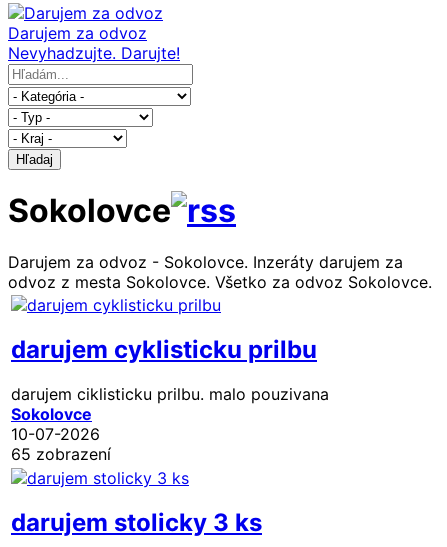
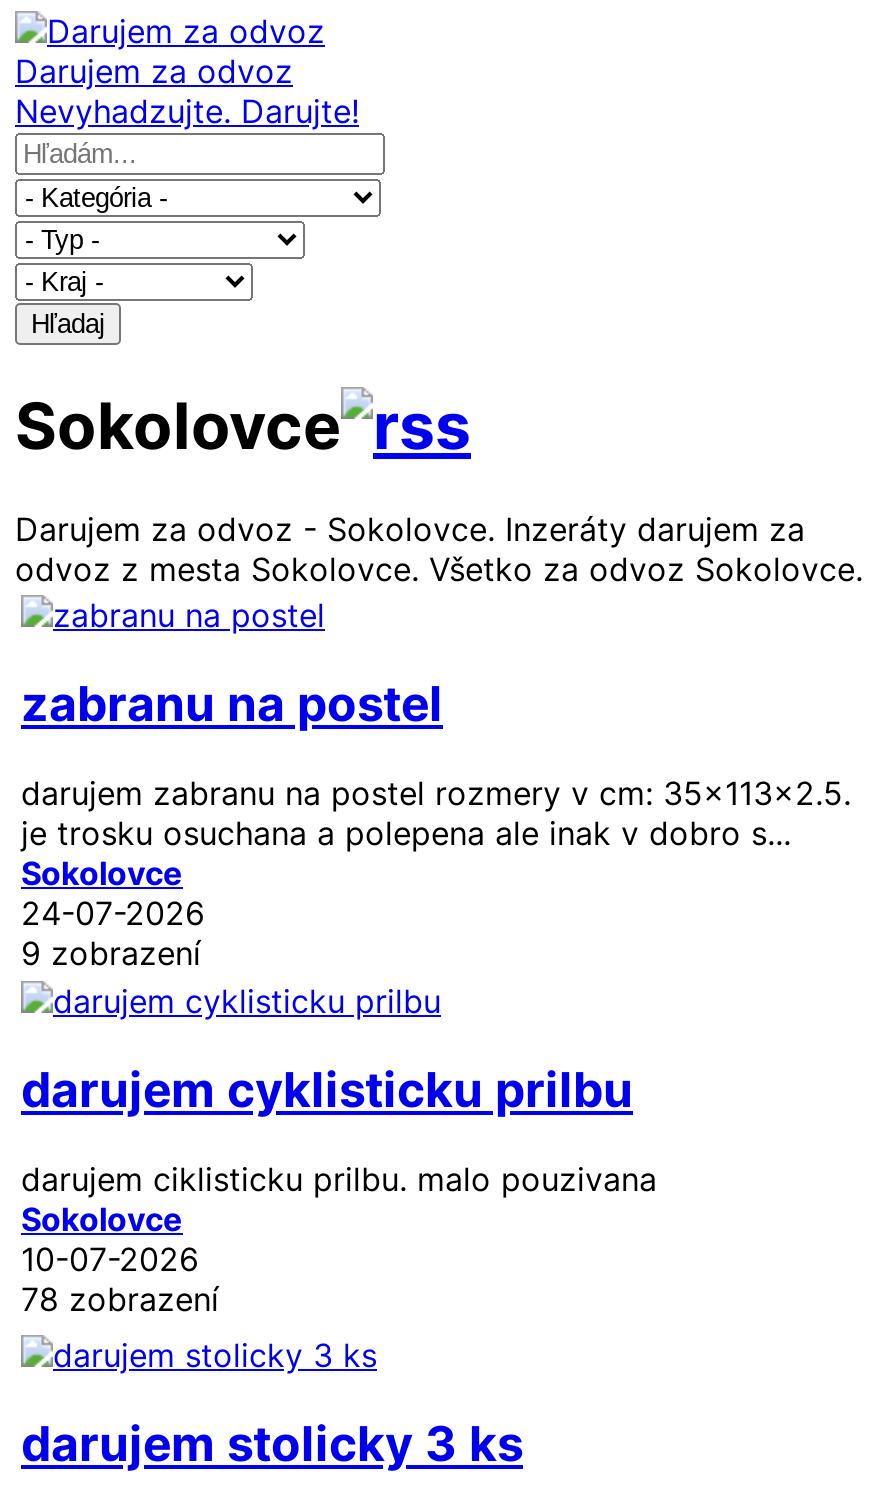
+ zabranu na postel
+ darujem zabranu na postel rozmery v cm: 35x113x2.5.
+ je trosku osuchana a polepena ale inak v dobro s...
+ Sokolovce
+ 24-07-2026
+ 9 zobrazení

- 65 zobrazení
+ 78 zobrazení
